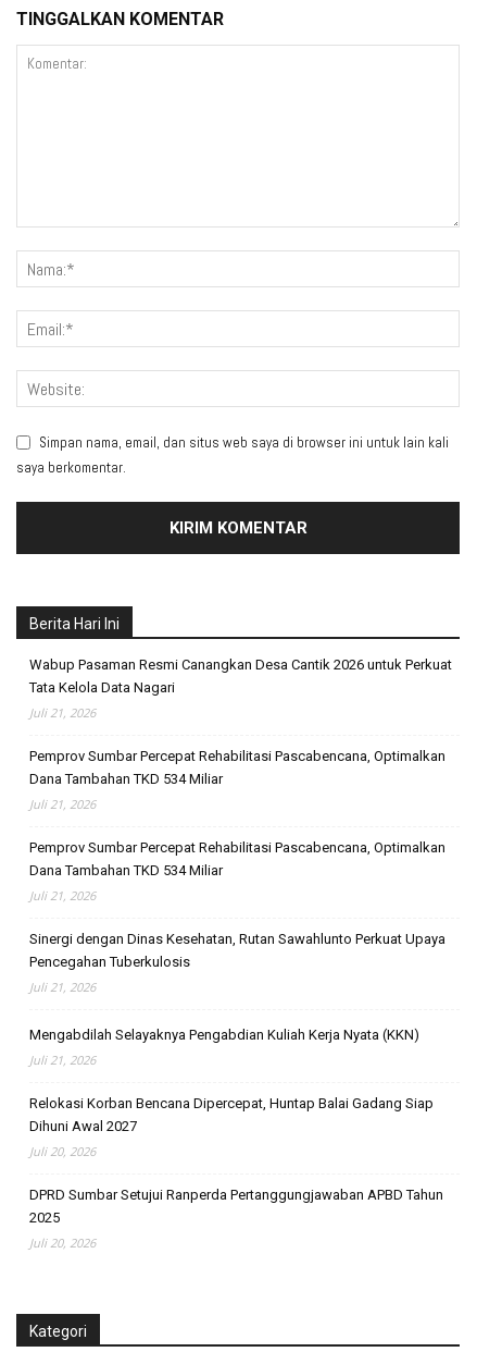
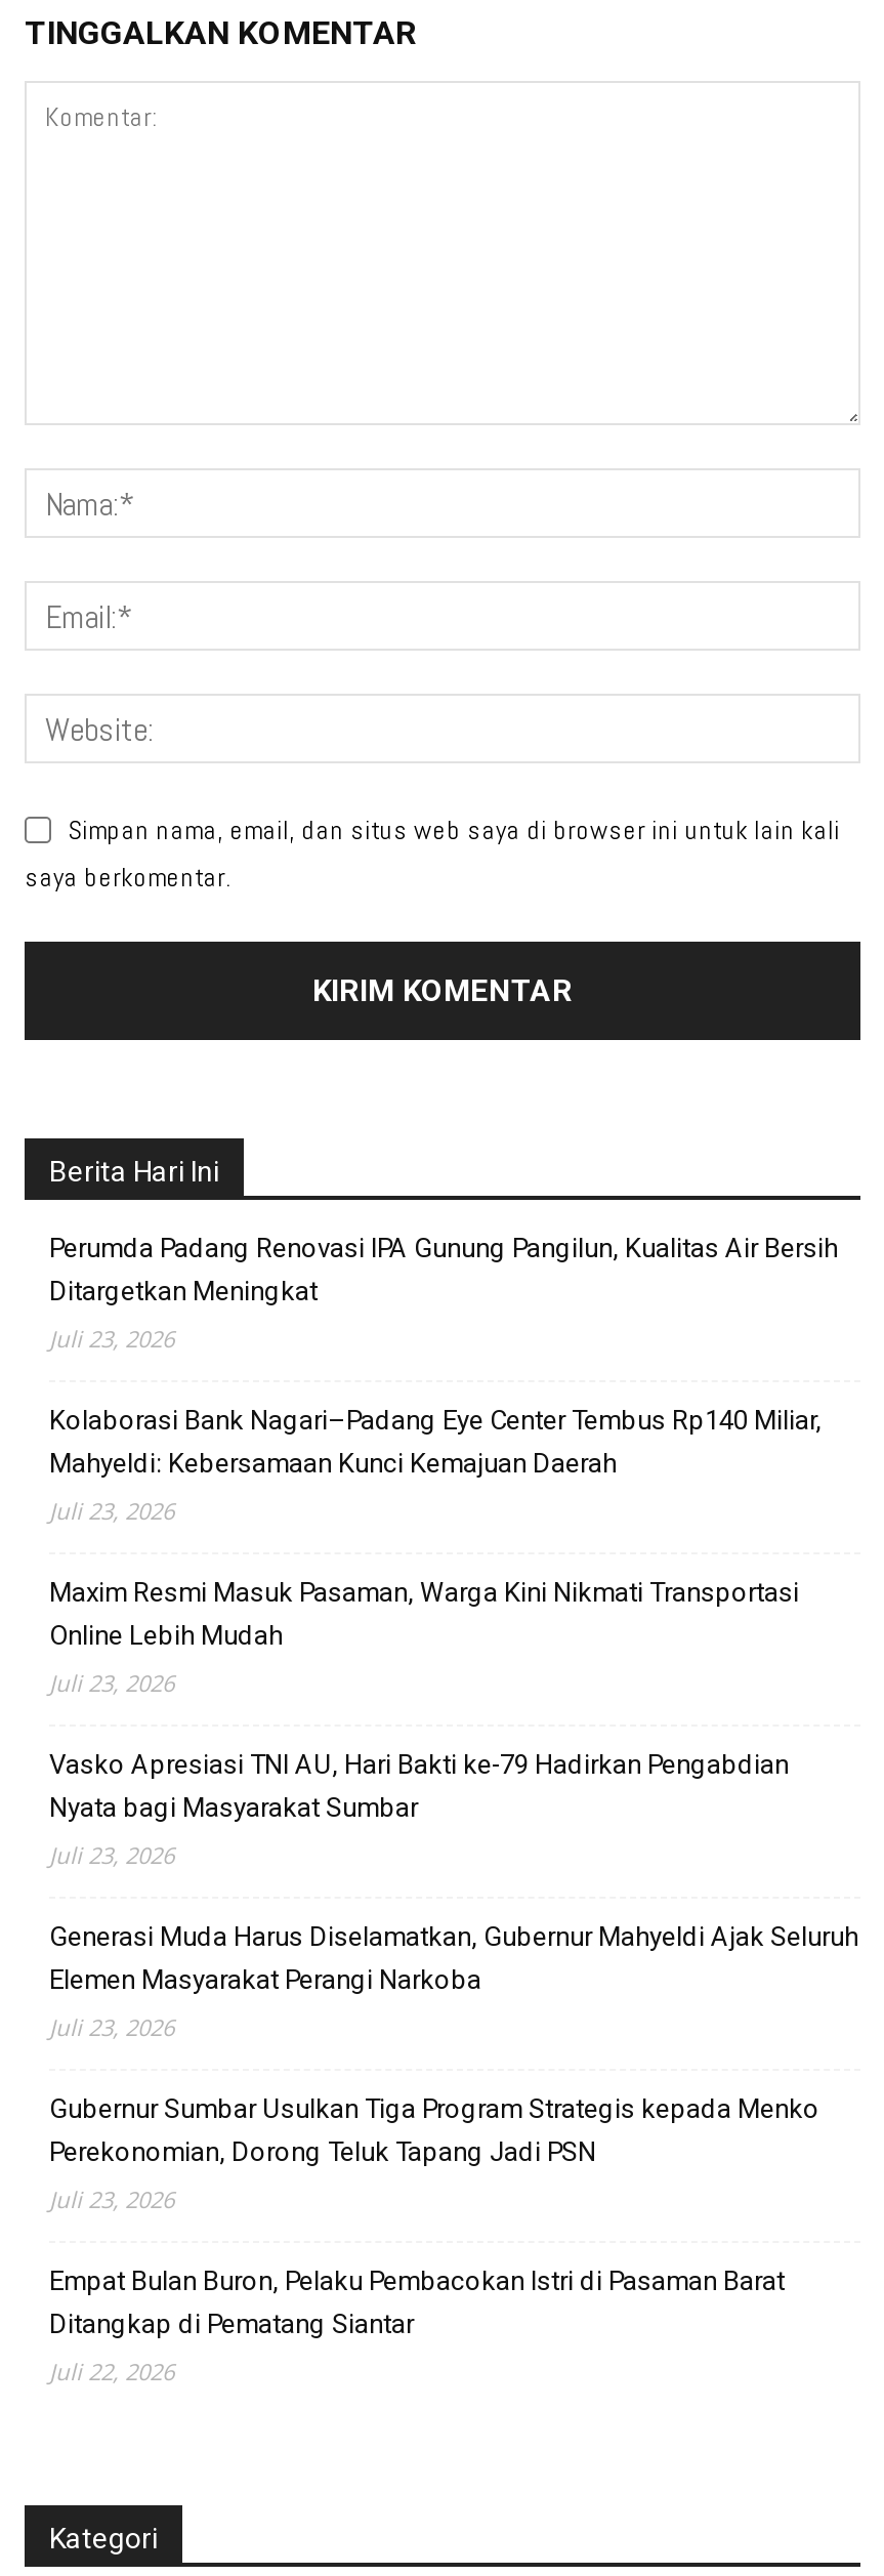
- Wabup Pasaman Resmi Canangkan Desa Cantik 2026 untuk Perkuat
- Tata Kelola Data Nagari
+ Perumda Padang Renovasi IPA Gunung Pangilun, Kualitas Air Bersih
+ Ditargetkan Meningkat

- Juli 21, 2026
+ Juli 23, 2026

- Pemprov Sumbar Percepat Rehabilitasi Pascabencana, Optimalkan
- Dana Tambahan TKD 534 Miliar
+ Kolaborasi Bank Nagari–Padang Eye Center Tembus Rp140 Miliar,
+ Mahyeldi: Kebersamaan Kunci Kemajuan Daerah

- Juli 21, 2026
+ Juli 23, 2026

- Pemprov Sumbar Percepat Rehabilitasi Pascabencana, Optimalkan
- Dana Tambahan TKD 534 Miliar
+ Maxim Resmi Masuk Pasaman, Warga Kini Nikmati Transportasi
+ Online Lebih Mudah

- Juli 21, 2026
+ Juli 23, 2026

- Sinergi dengan Dinas Kesehatan, Rutan Sawahlunto Perkuat Upaya
- Pencegahan Tuberkulosis
+ Vasko Apresiasi TNI AU, Hari Bakti ke-79 Hadirkan Pengabdian
+ Nyata bagi Masyarakat Sumbar

- Juli 21, 2026
+ Juli 23, 2026

- Mengabdilah Selayaknya Pengabdian Kuliah Kerja Nyata (KKN)
+ Generasi Muda Harus Diselamatkan, Gubernur Mahyeldi Ajak Seluruh
+ Elemen Masyarakat Perangi Narkoba

- Juli 21, 2026
+ Juli 23, 2026

- Relokasi Korban Bencana Dipercepat, Huntap Balai Gadang Siap
- Dihuni Awal 2027
+ Gubernur Sumbar Usulkan Tiga Program Strategis kepada Menko
+ Perekonomian, Dorong Teluk Tapang Jadi PSN

- Juli 20, 2026
+ Juli 23, 2026

- DPRD Sumbar Setujui Ranperda Pertanggungjawaban APBD Tahun
- 2025
+ Empat Bulan Buron, Pelaku Pembacokan Istri di Pasaman Barat
+ Ditangkap di Pematang Siantar

- Juli 20, 2026
+ Juli 22, 2026
